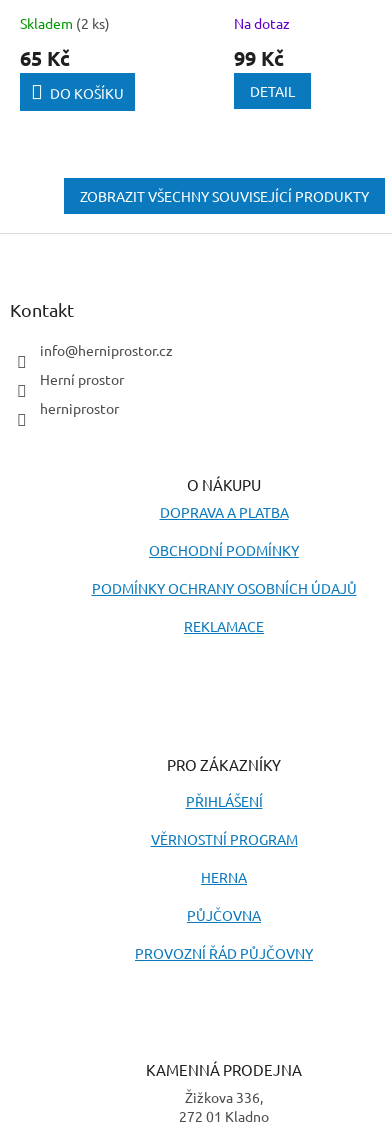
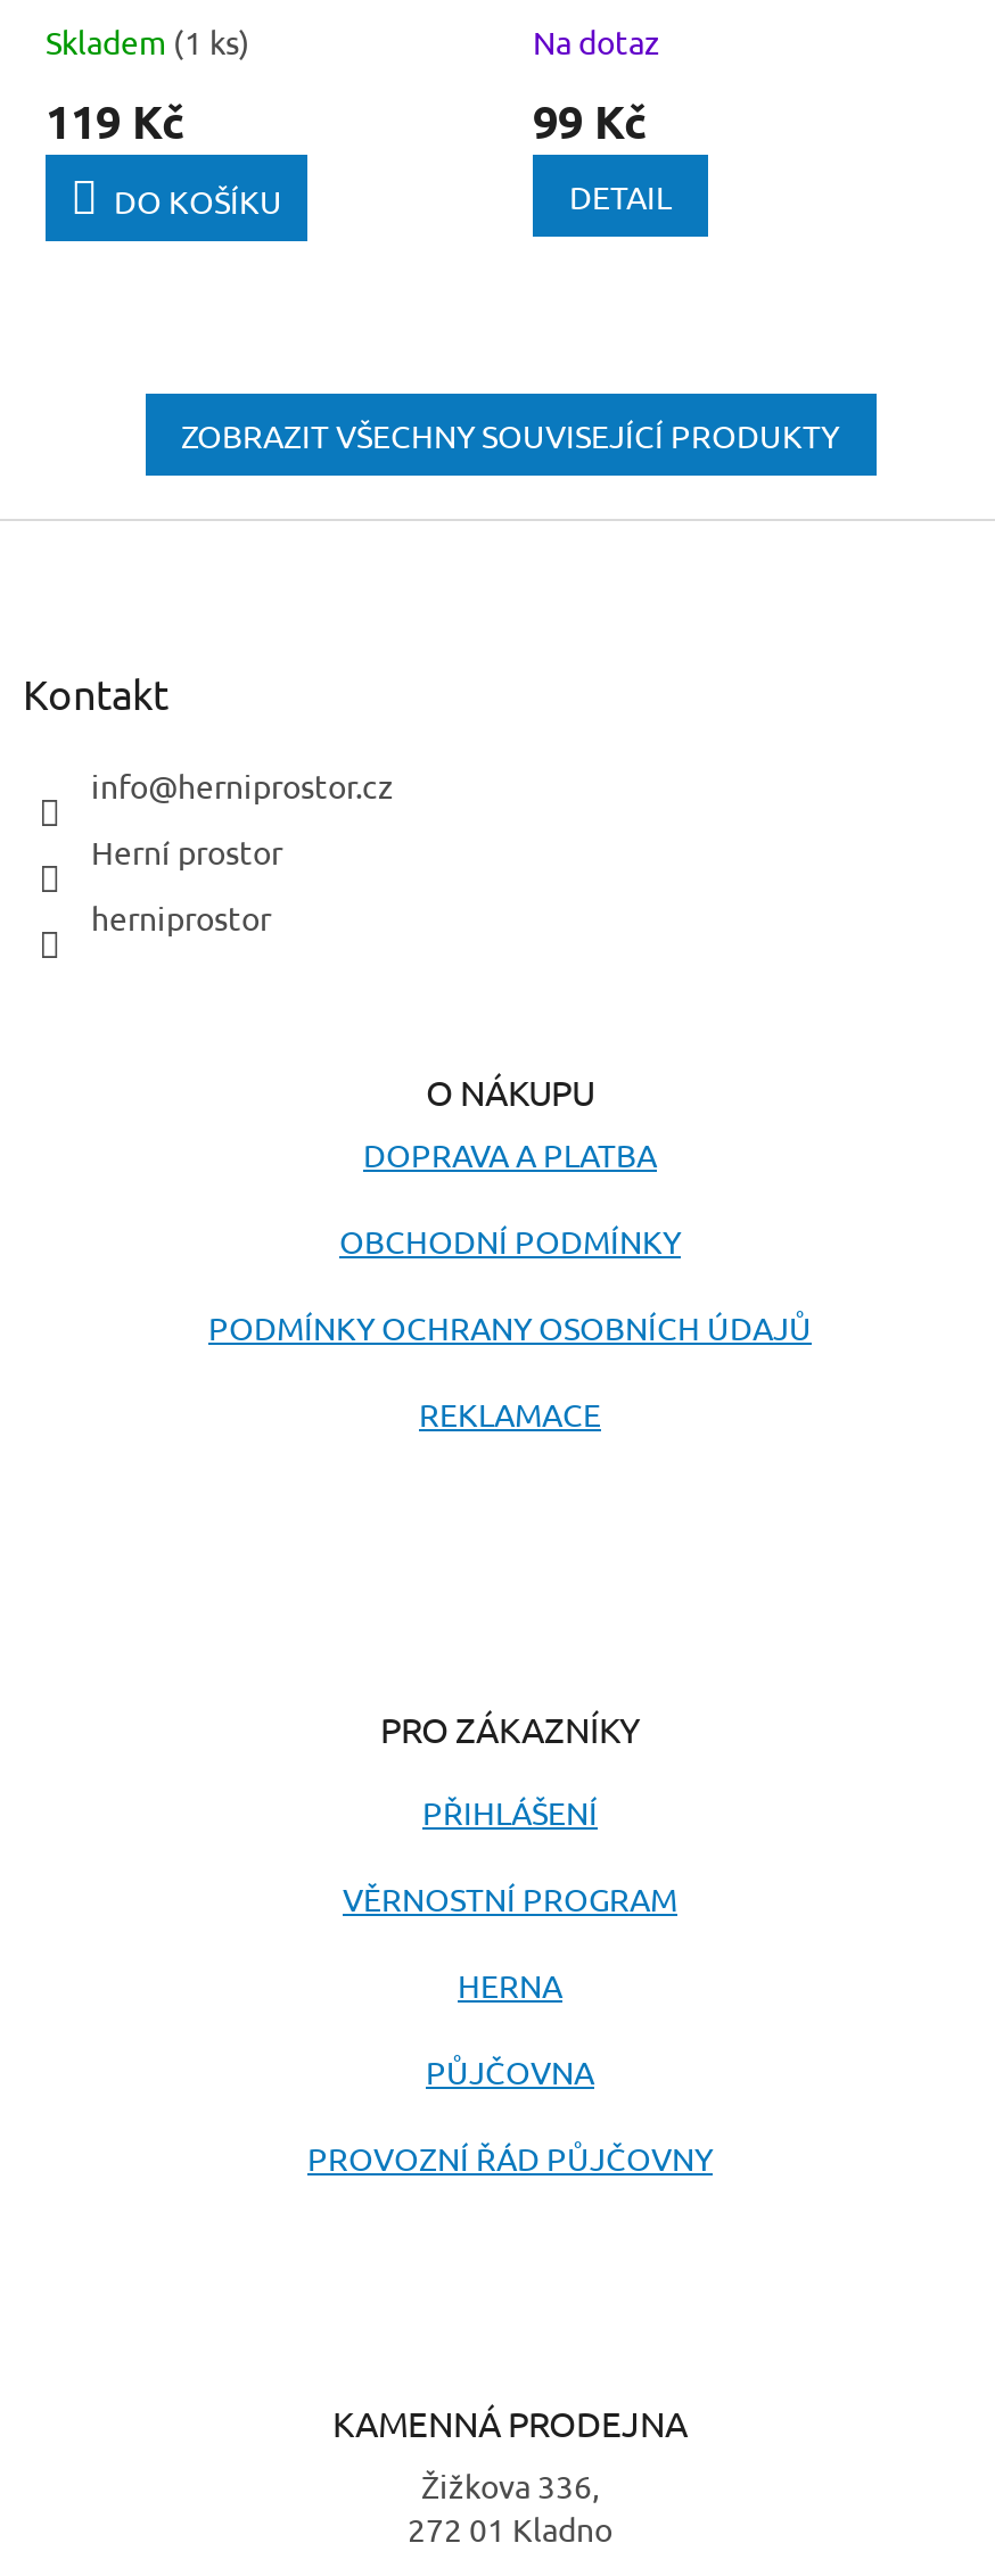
- Skladem (2 ks)
+ Skladem (1 ks)

- 65 Kč
+ 119 Kč
